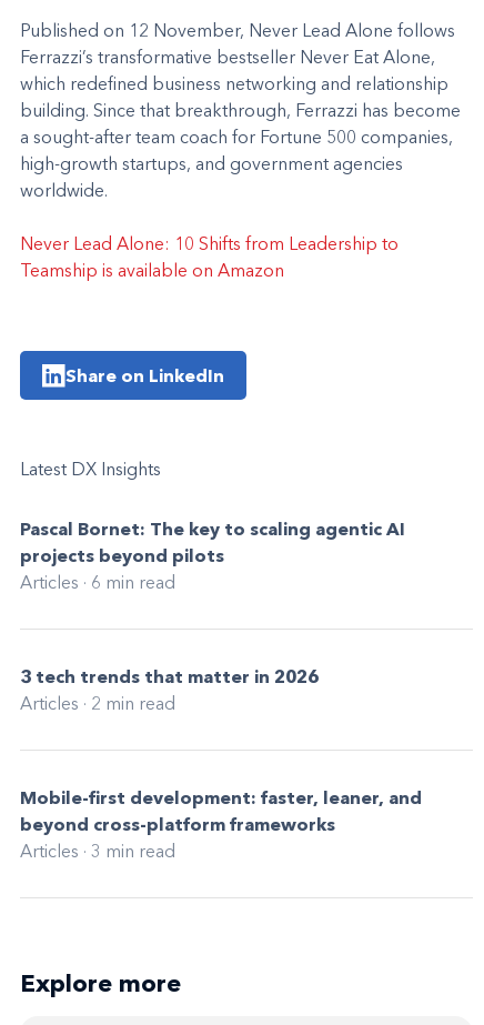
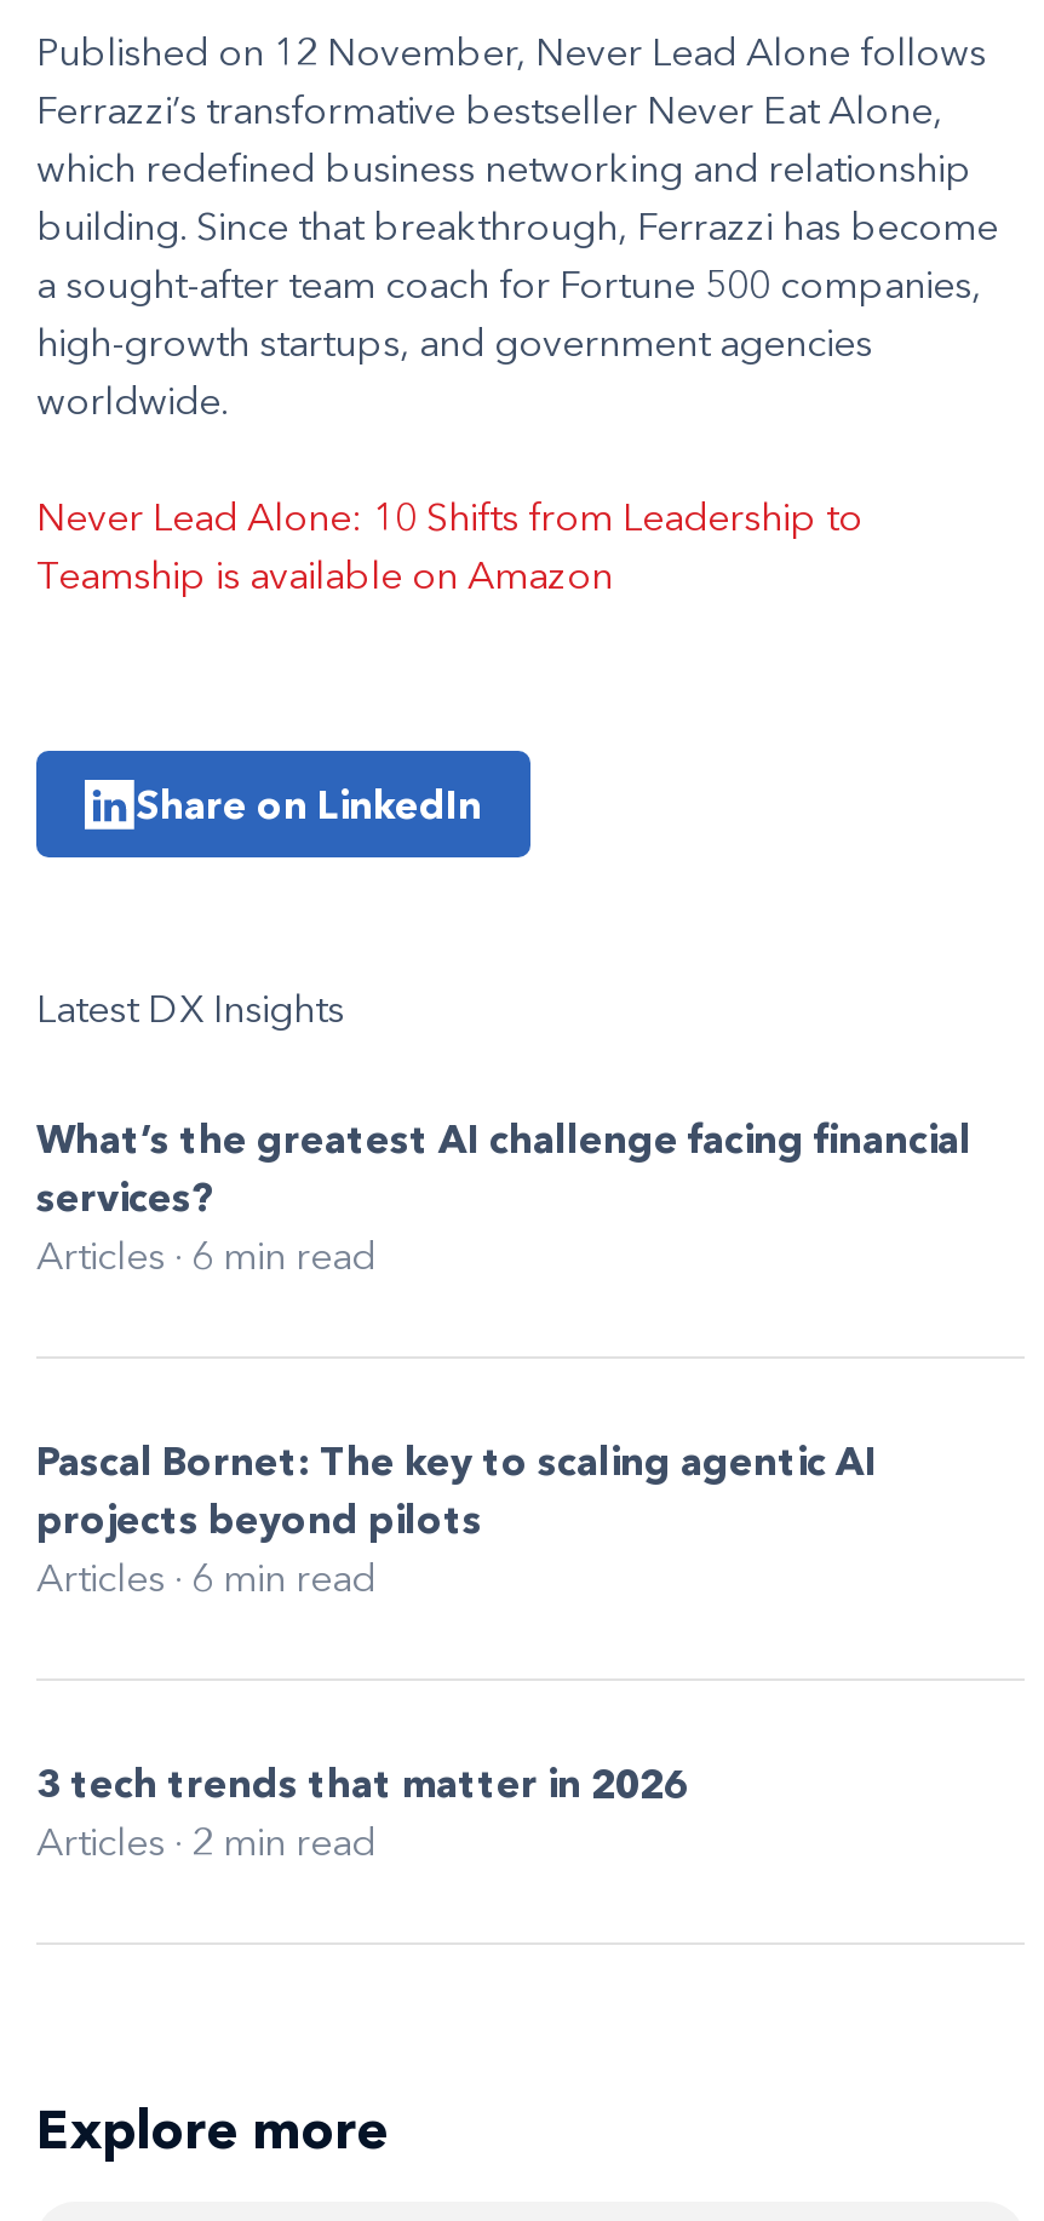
+ What’s the greatest AI challenge facing financial
+ services?
+ Articles · 6 min read

moved down: Pascal Bornet: The key to scaling agentic AI | projects beyond pilots | Articles · 6 min read | 3 tech trends that matter in 2026 | Articles · 2 min read

- Mobile-first development: faster, leaner, and
- beyond cross-platform frameworks
- Articles · 3 min read
